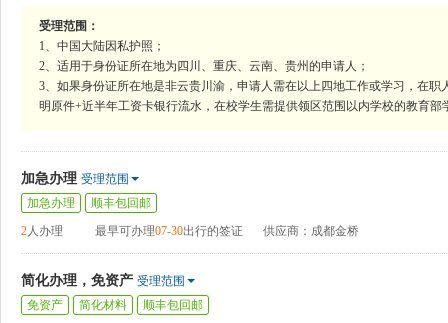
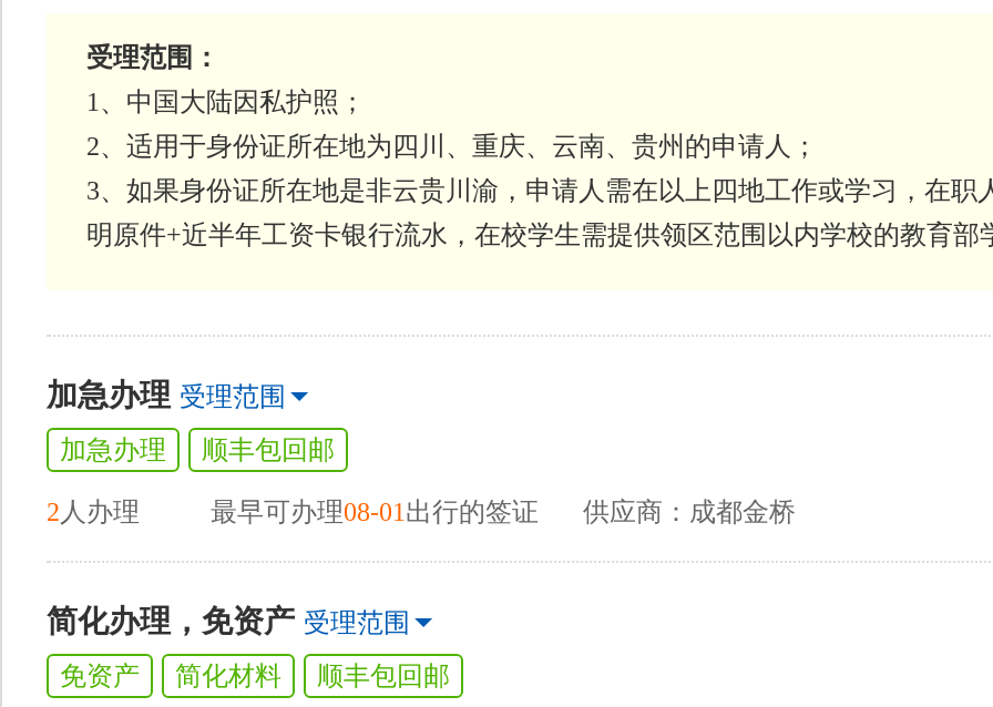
- 最早可办理07-30出行的签证
+ 最早可办理08-01出行的签证
